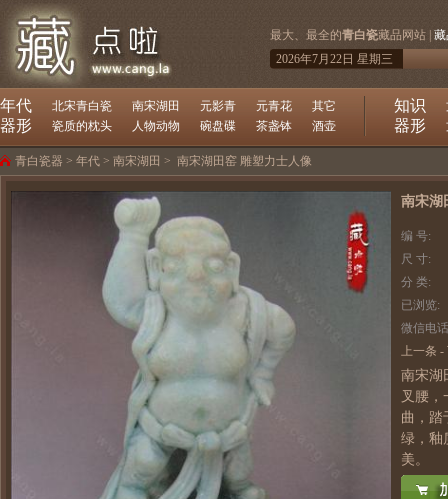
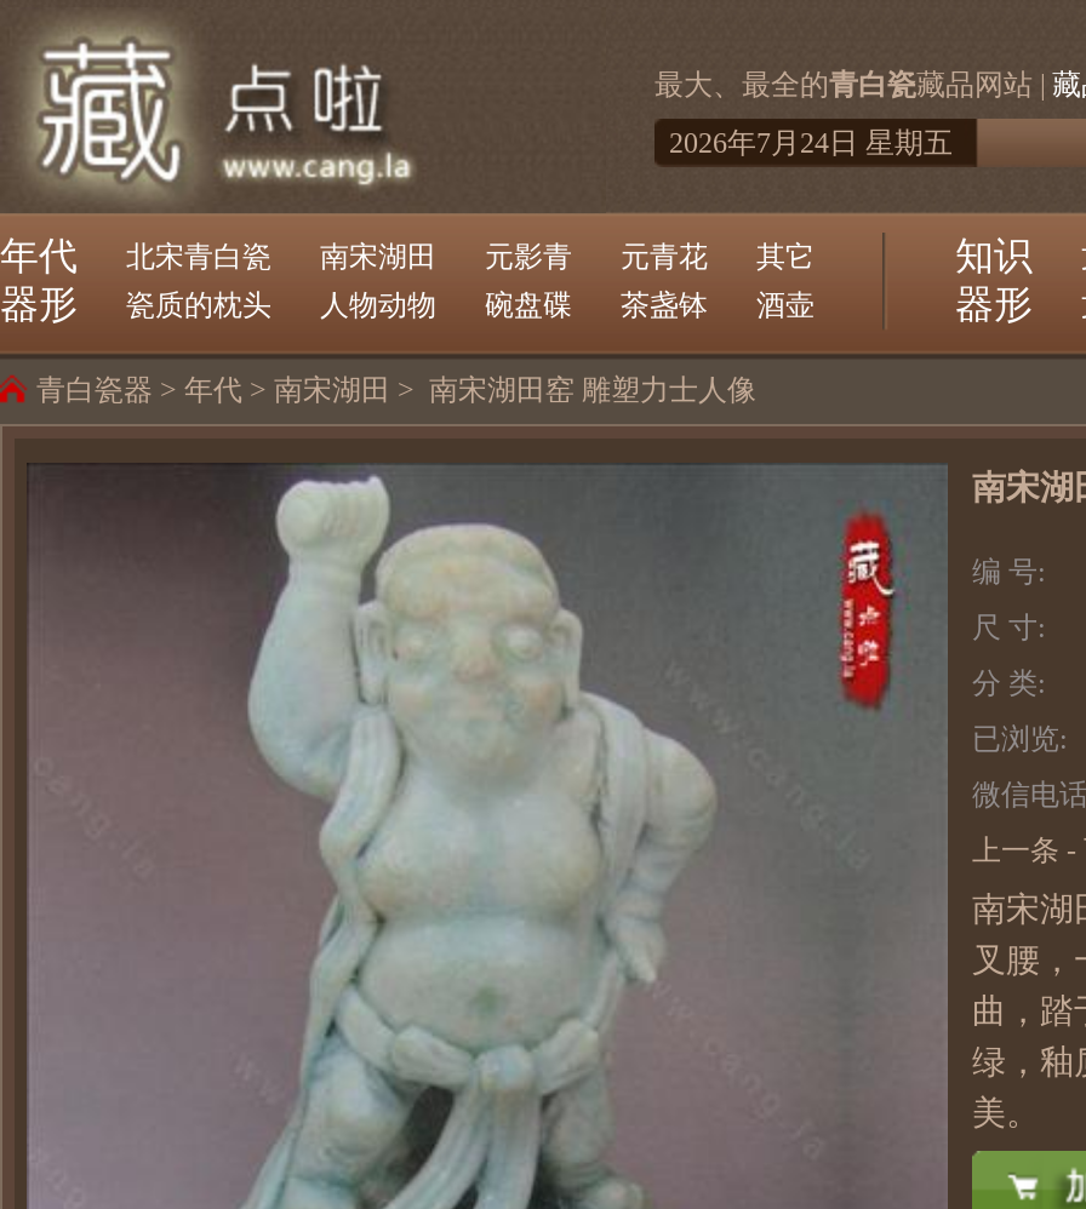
- 2026年7月22日 星期三
+ 2026年7月24日 星期五
